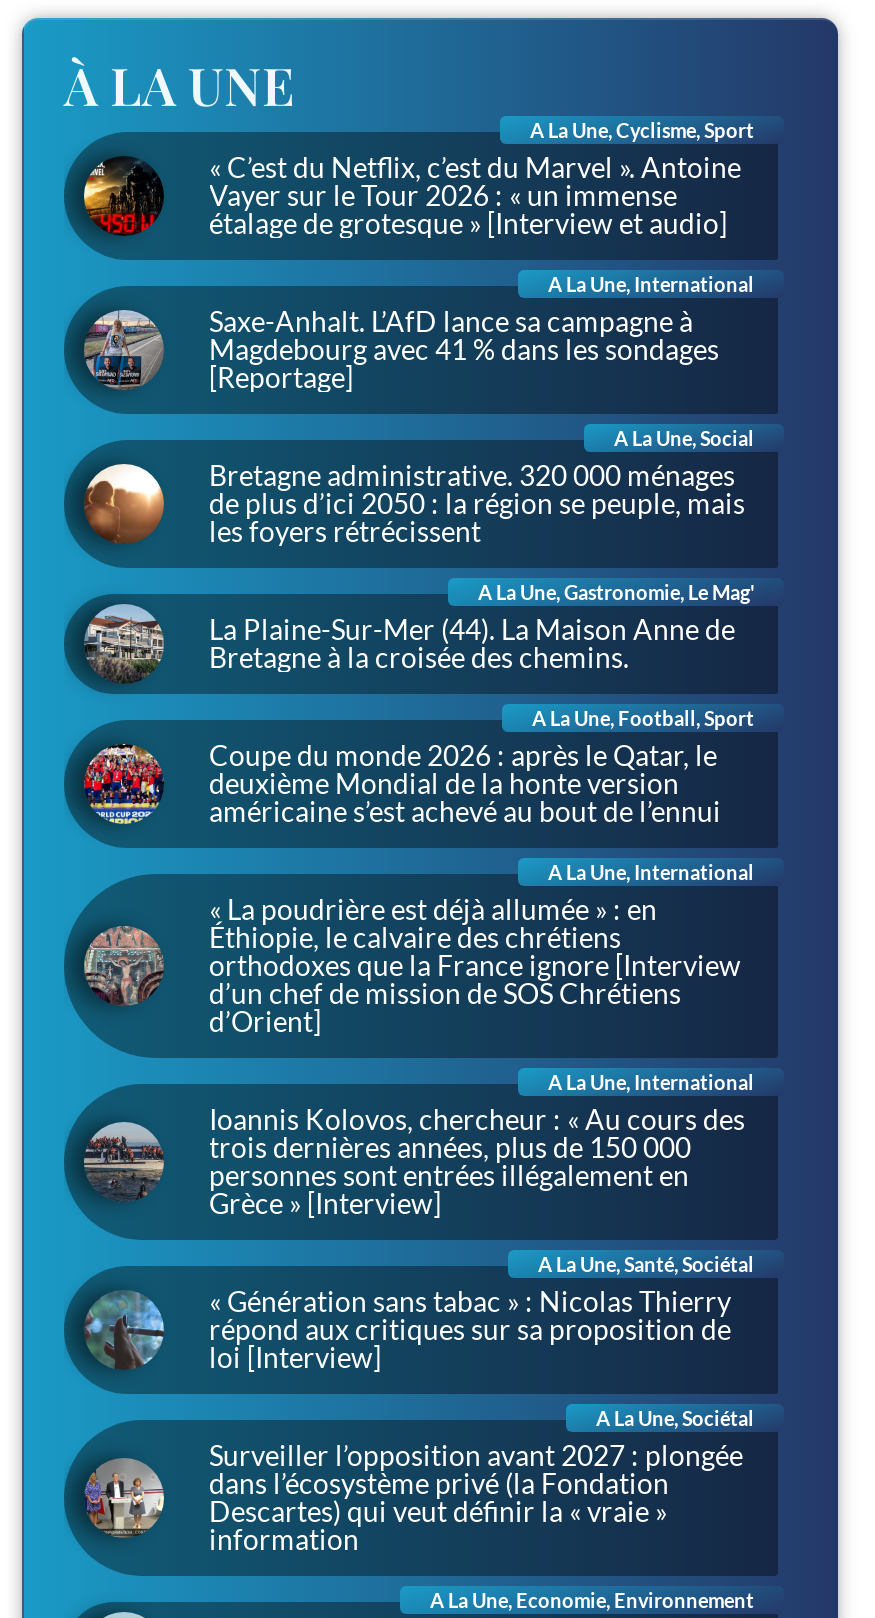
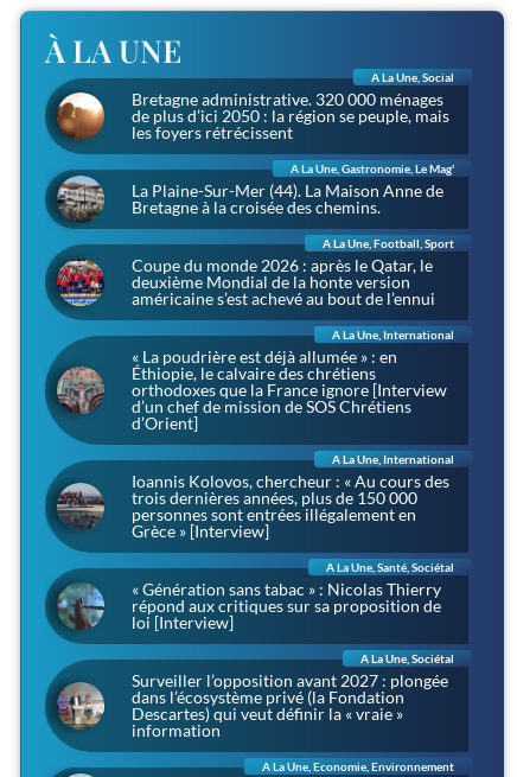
- [image]
- A La Une, Cyclisme, Sport
- « C’est du Netflix, c’est du Marvel ». Antoine
- Vayer sur le Tour 2026 : « un immense
- étalage de grotesque » [Interview et audio]
- A La Une, International
- Saxe-Anhalt. L’AfD lance sa campagne à
- Magdebourg avec 41 % dans les sondages
- [Reportage]

- [image]
